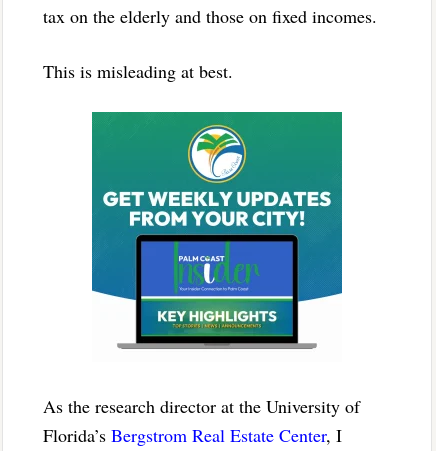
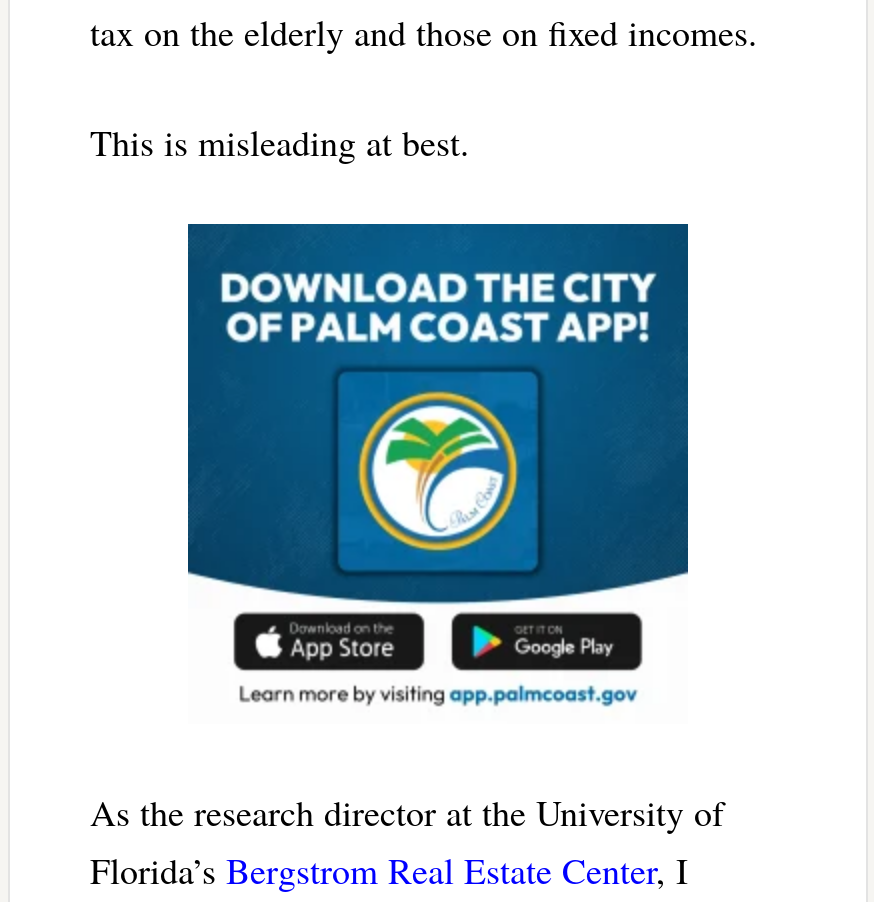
- [image]
+ [image]
